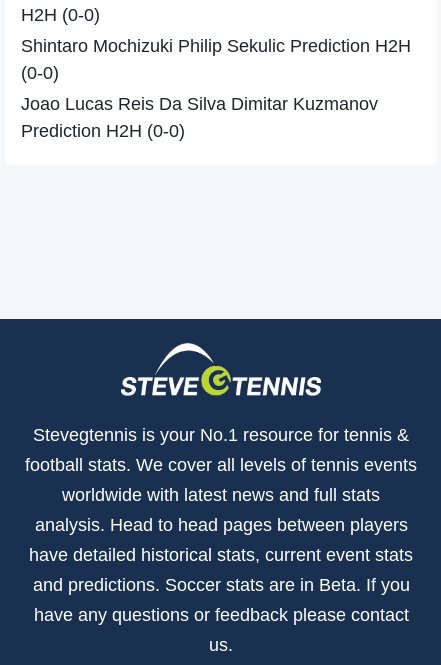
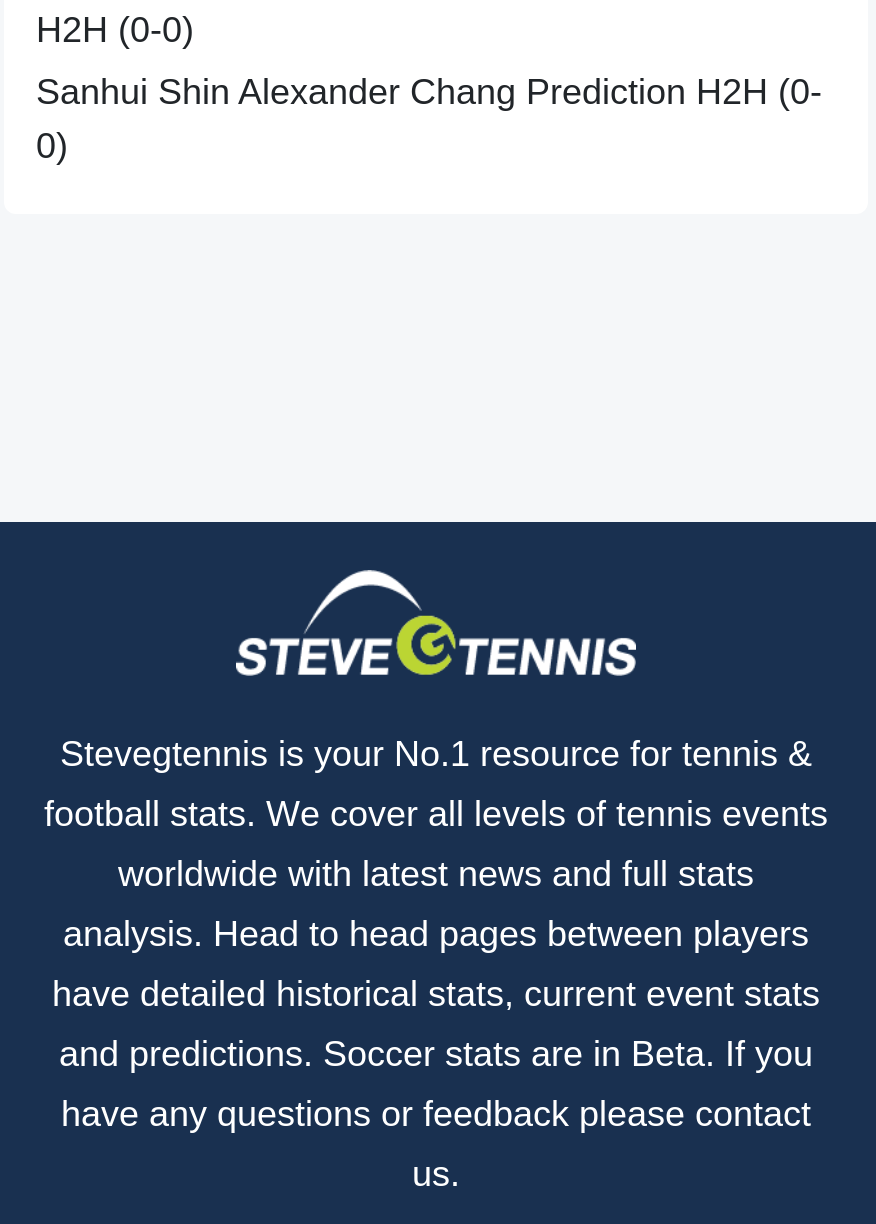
- Shintaro Mochizuki Philip Sekulic Prediction H2H
- (0-0)
- Joao Lucas Reis Da Silva Dimitar Kuzmanov
- Prediction H2H (0-0)
+ Sanhui Shin Alexander Chang Prediction H2H (0-
+ 0)
